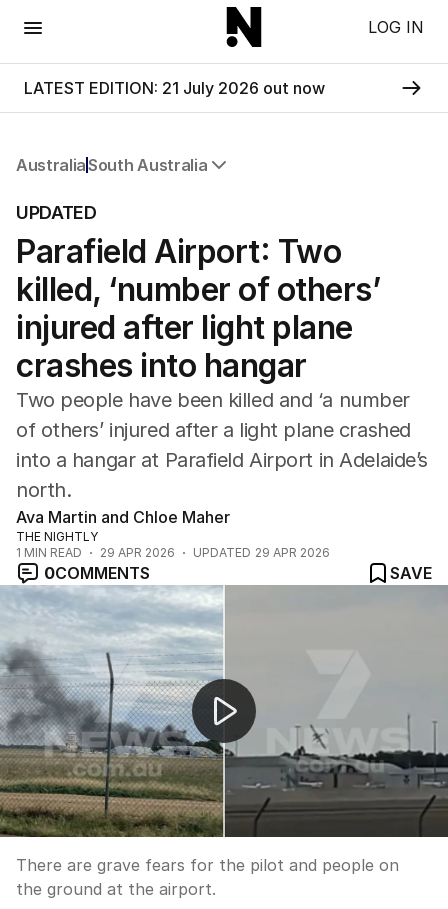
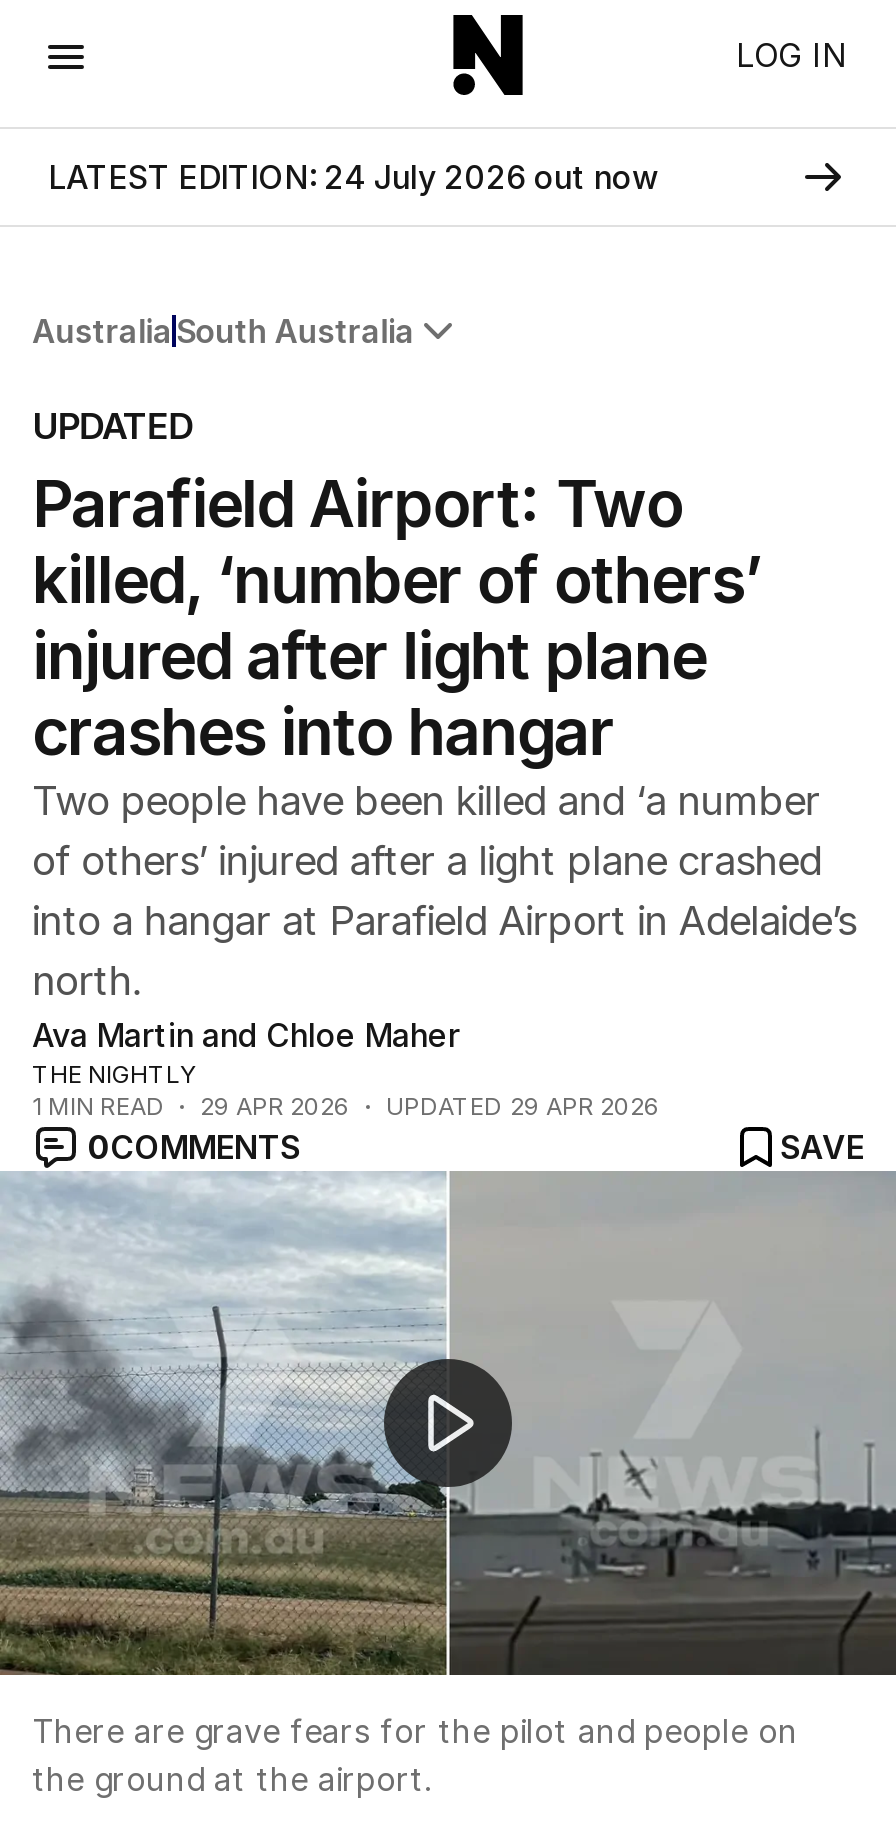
- LATEST EDITION: 21 July 2026 out now
+ LATEST EDITION: 24 July 2026 out now
